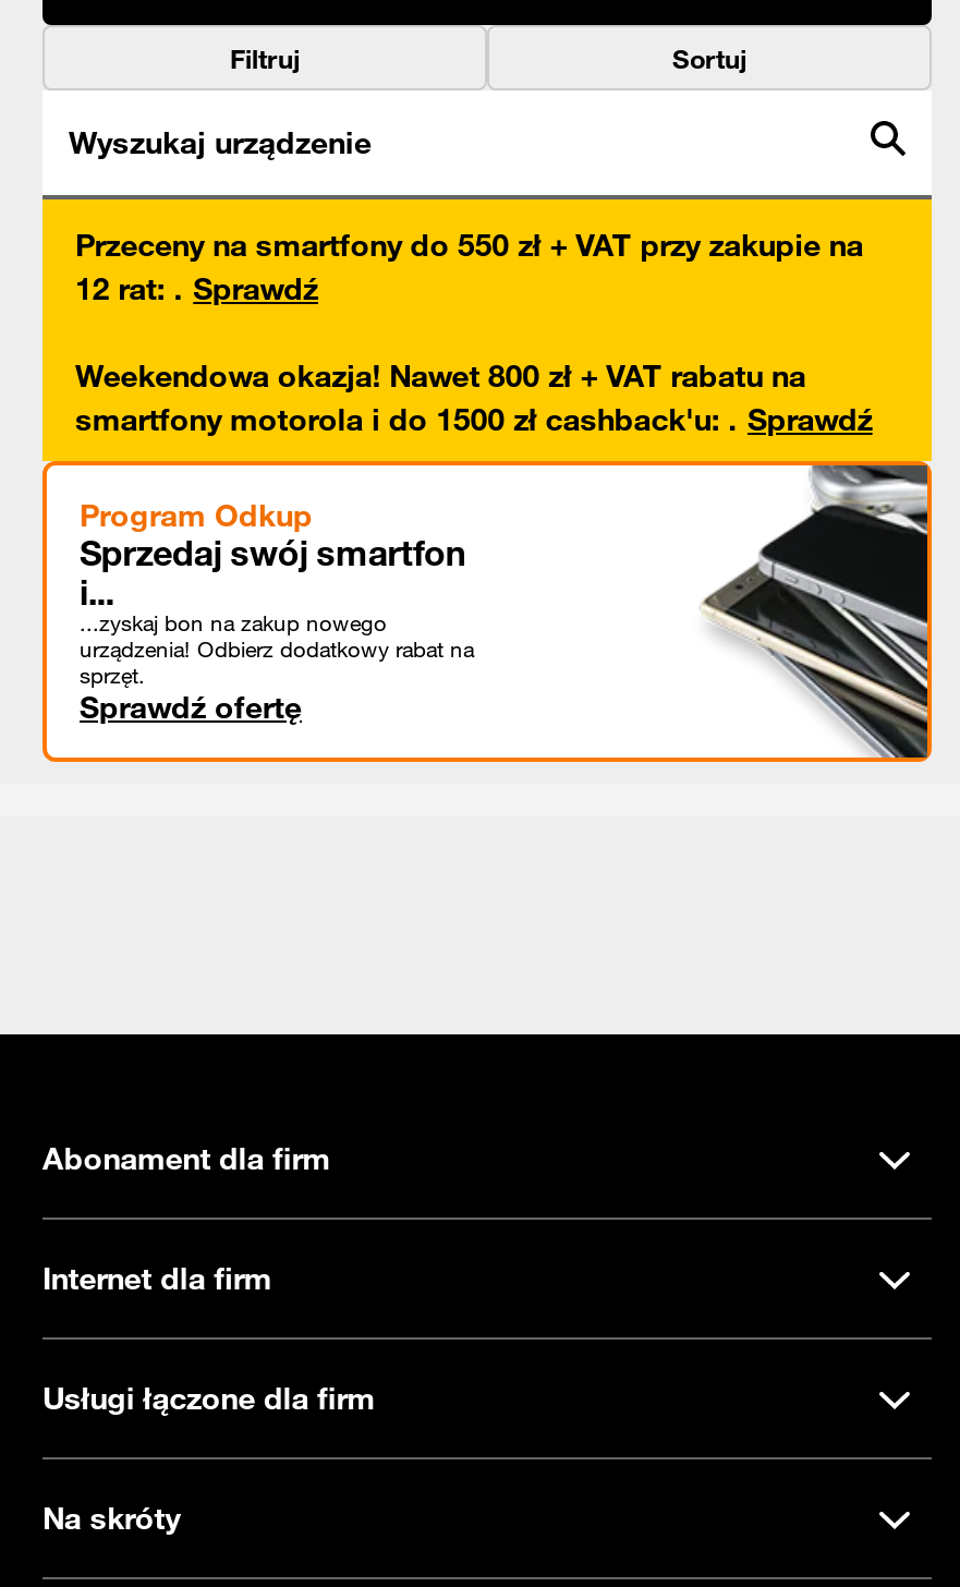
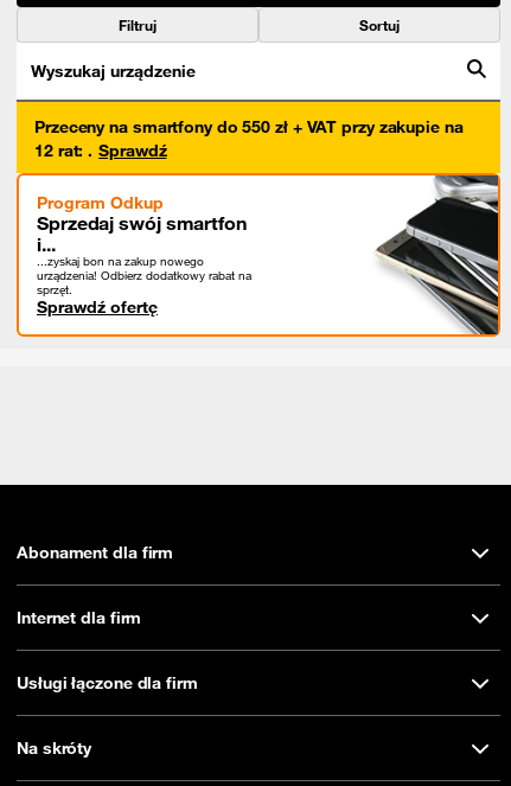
- Weekendowa okazja! Nawet 800 zł + VAT rabatu na
- smartfony motorola i do 1500 zł cashback'u:. Sprawdź
